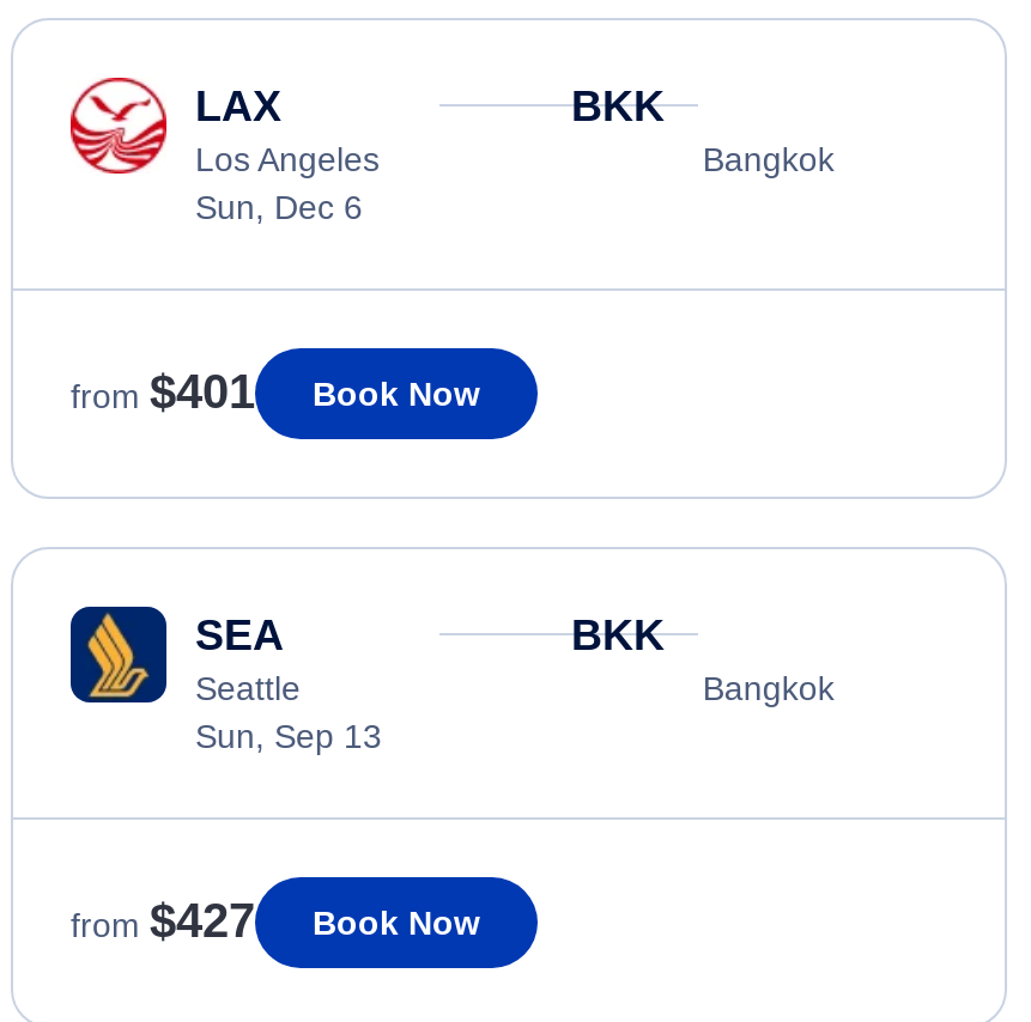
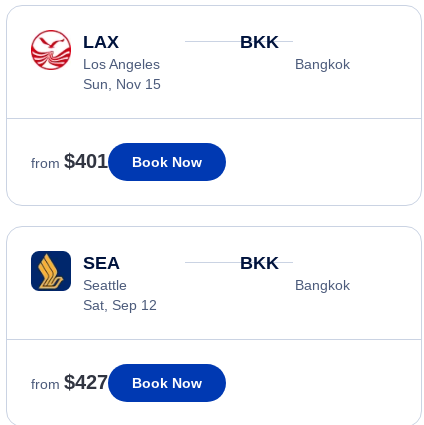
- Sun, Dec 6
+ Sun, Nov 15

- Sun, Sep 13
+ Sat, Sep 12
